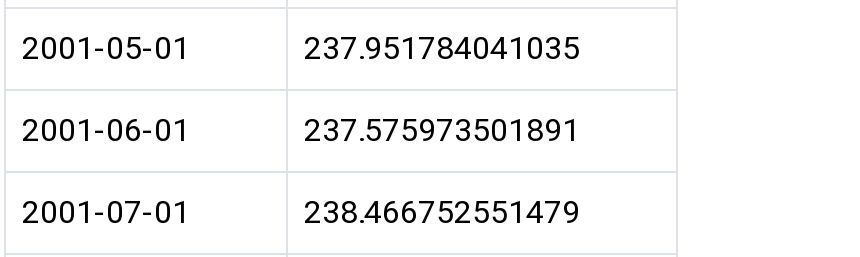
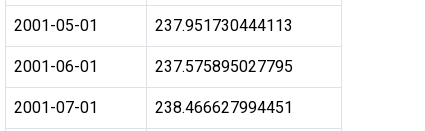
- 237.951784041035
+ 237.951730444113

- 237.575973501891
+ 237.575895027795

- 238.466752551479
+ 238.466627994451
